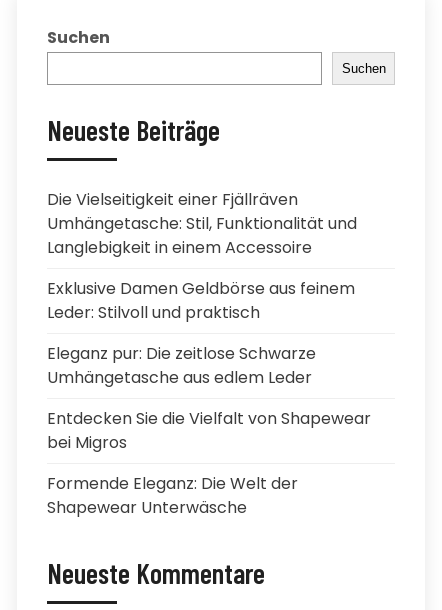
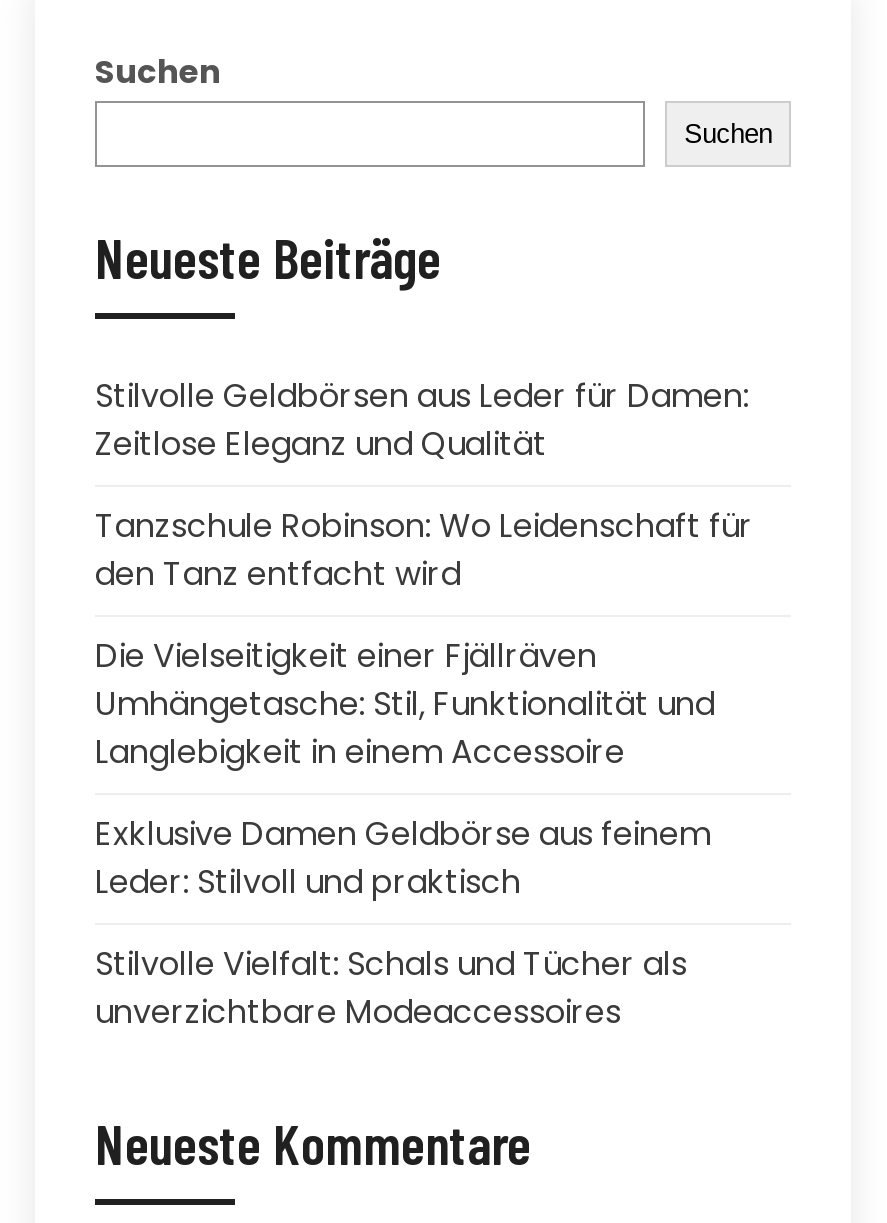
+ Stilvolle Geldbörsen aus Leder für Damen:
+ Zeitlose Eleganz und Qualität
+ Tanzschule Robinson: Wo Leidenschaft für
+ den Tanz entfacht wird

moved down: Die Vielseitigkeit einer Fjällräven | Umhängetasche: Stil, Funktionalität und | Langlebigkeit in einem Accessoire | Exklusive Damen Geldbörse aus feinem | Leder: Stilvoll und praktisch

- Eleganz pur: Die zeitlose Schwarze
- Umhängetasche aus edlem Leder
- Entdecken Sie die Vielfalt von Shapewear
- bei Migros
- Formende Eleganz: Die Welt der
- Shapewear Unterwäsche
+ Stilvolle Vielfalt: Schals und Tücher als
+ unverzichtbare Modeaccessoires
